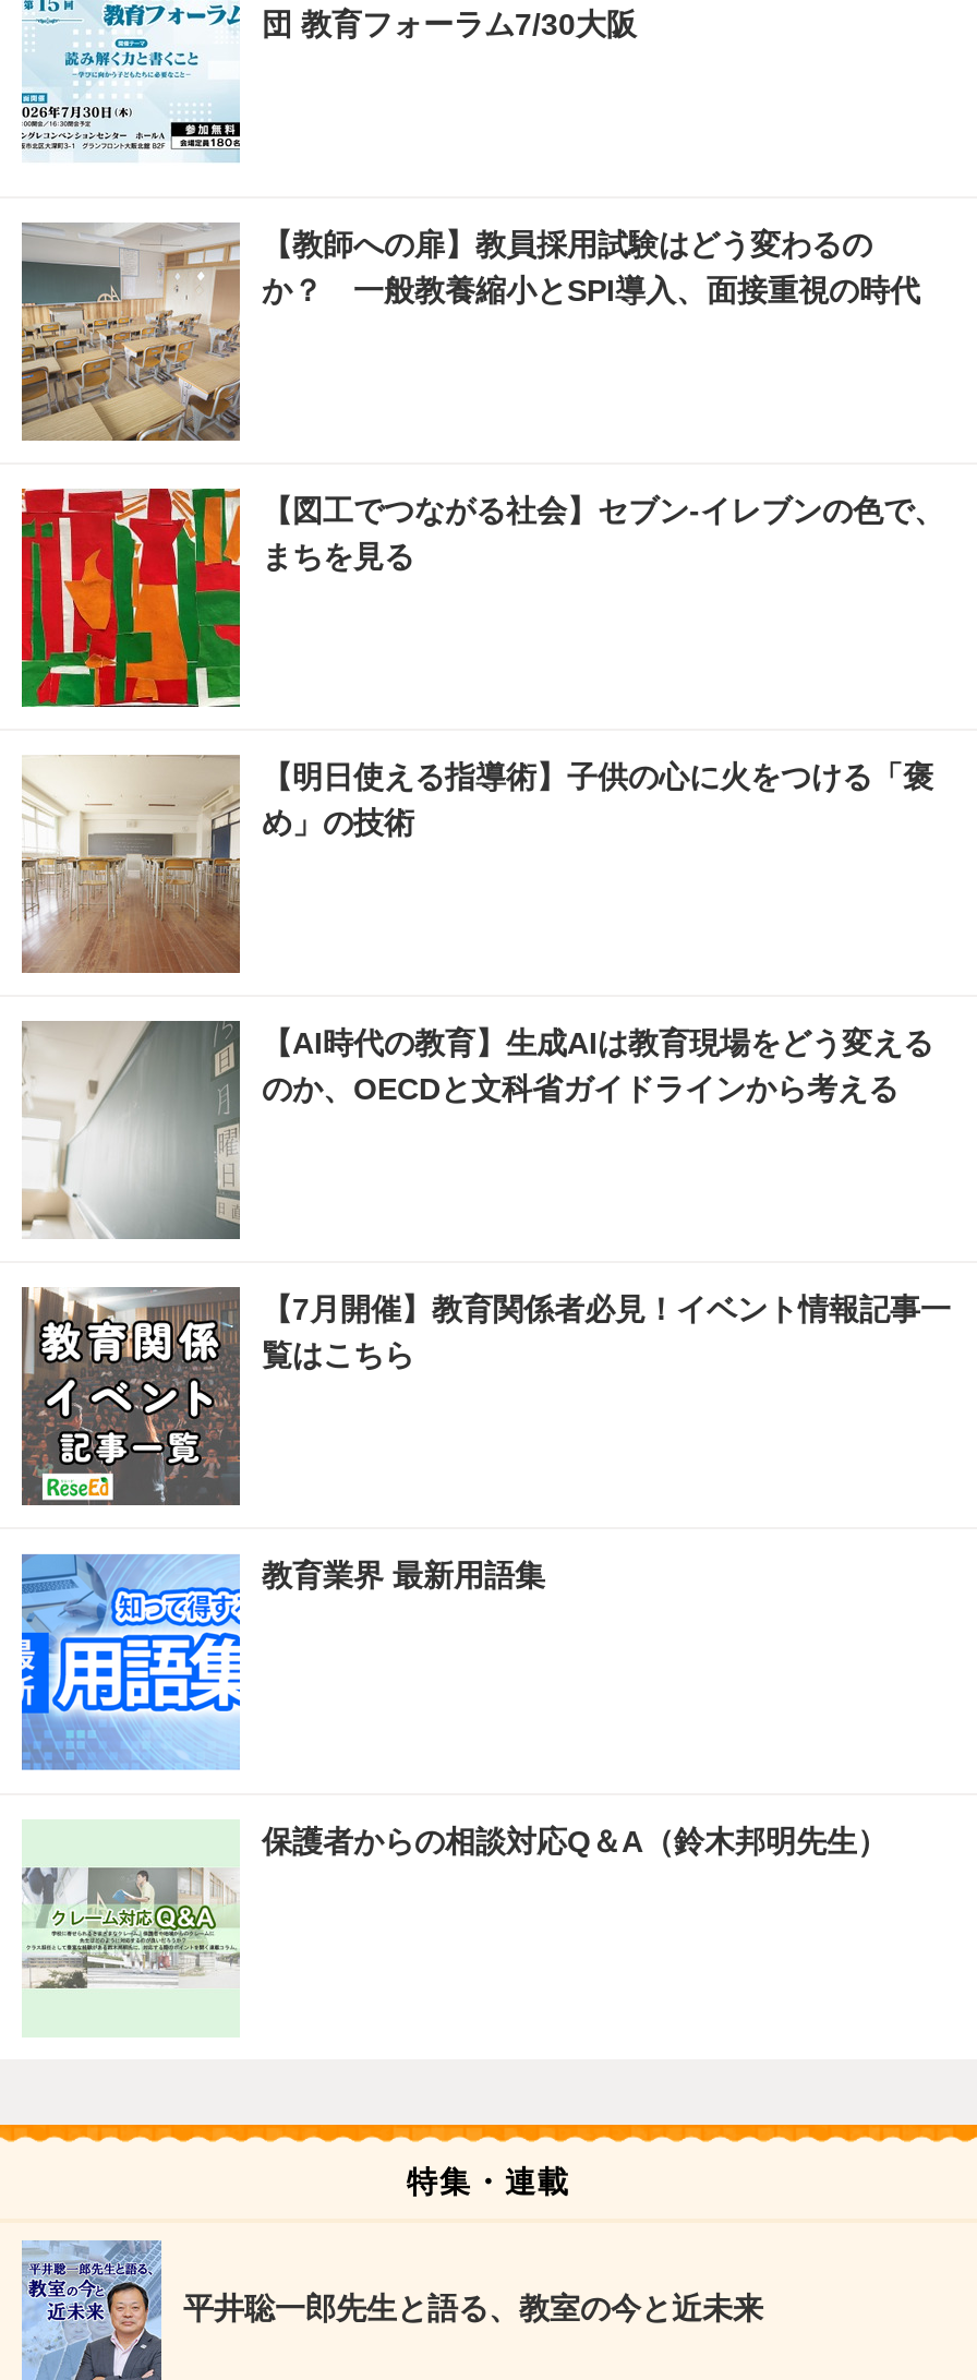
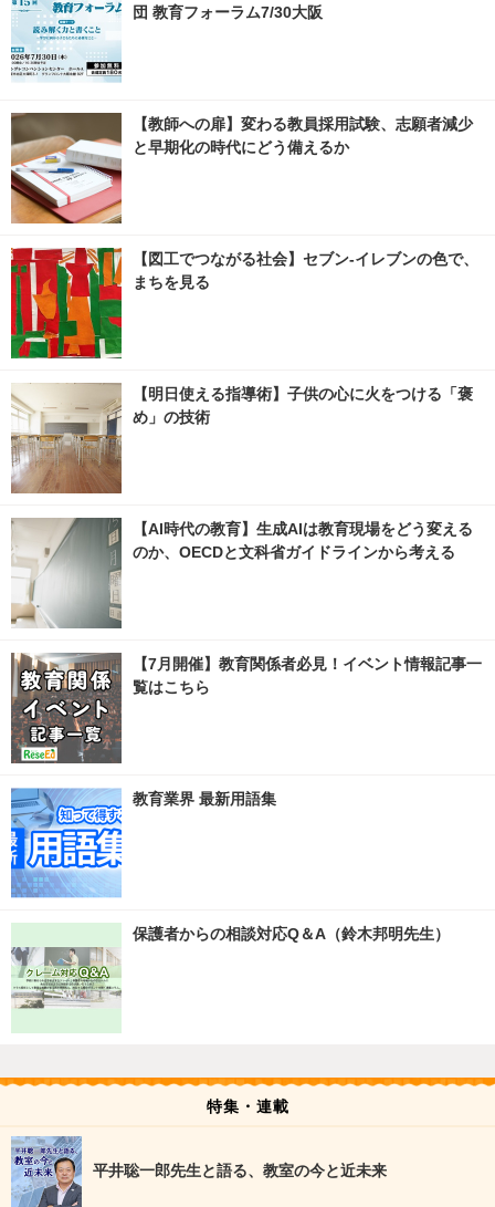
- [image]
- 【教師への扉】教員採用試験はどう変わるの
- か？ 一般教養縮小とSPI導入、面接重視の時代
+ [image]
+ 【教師への扉】変わる教員採用試験、志願者減少
+ と早期化の時代にどう備えるか
